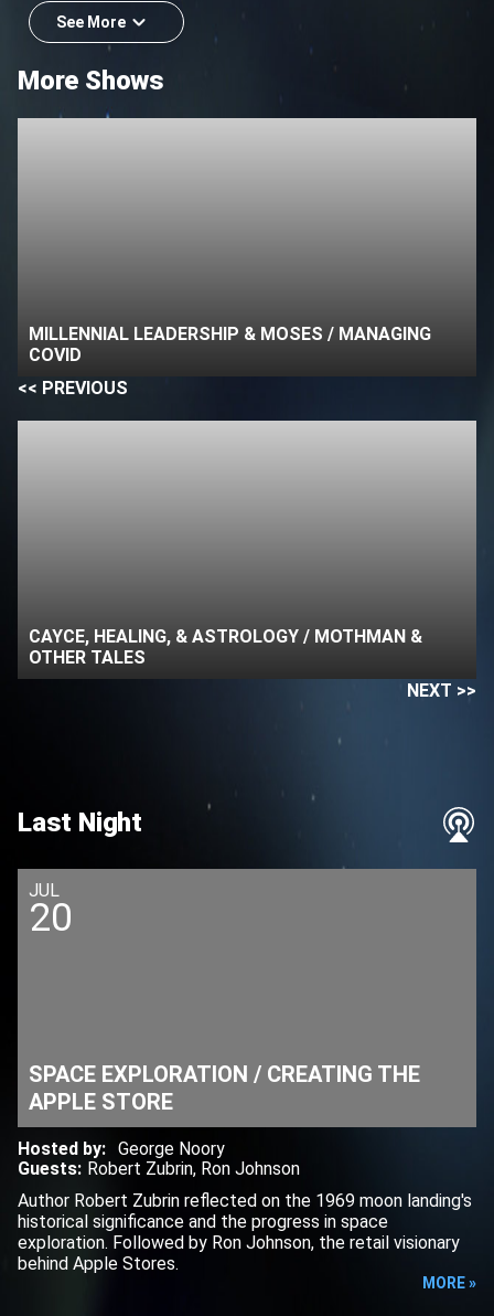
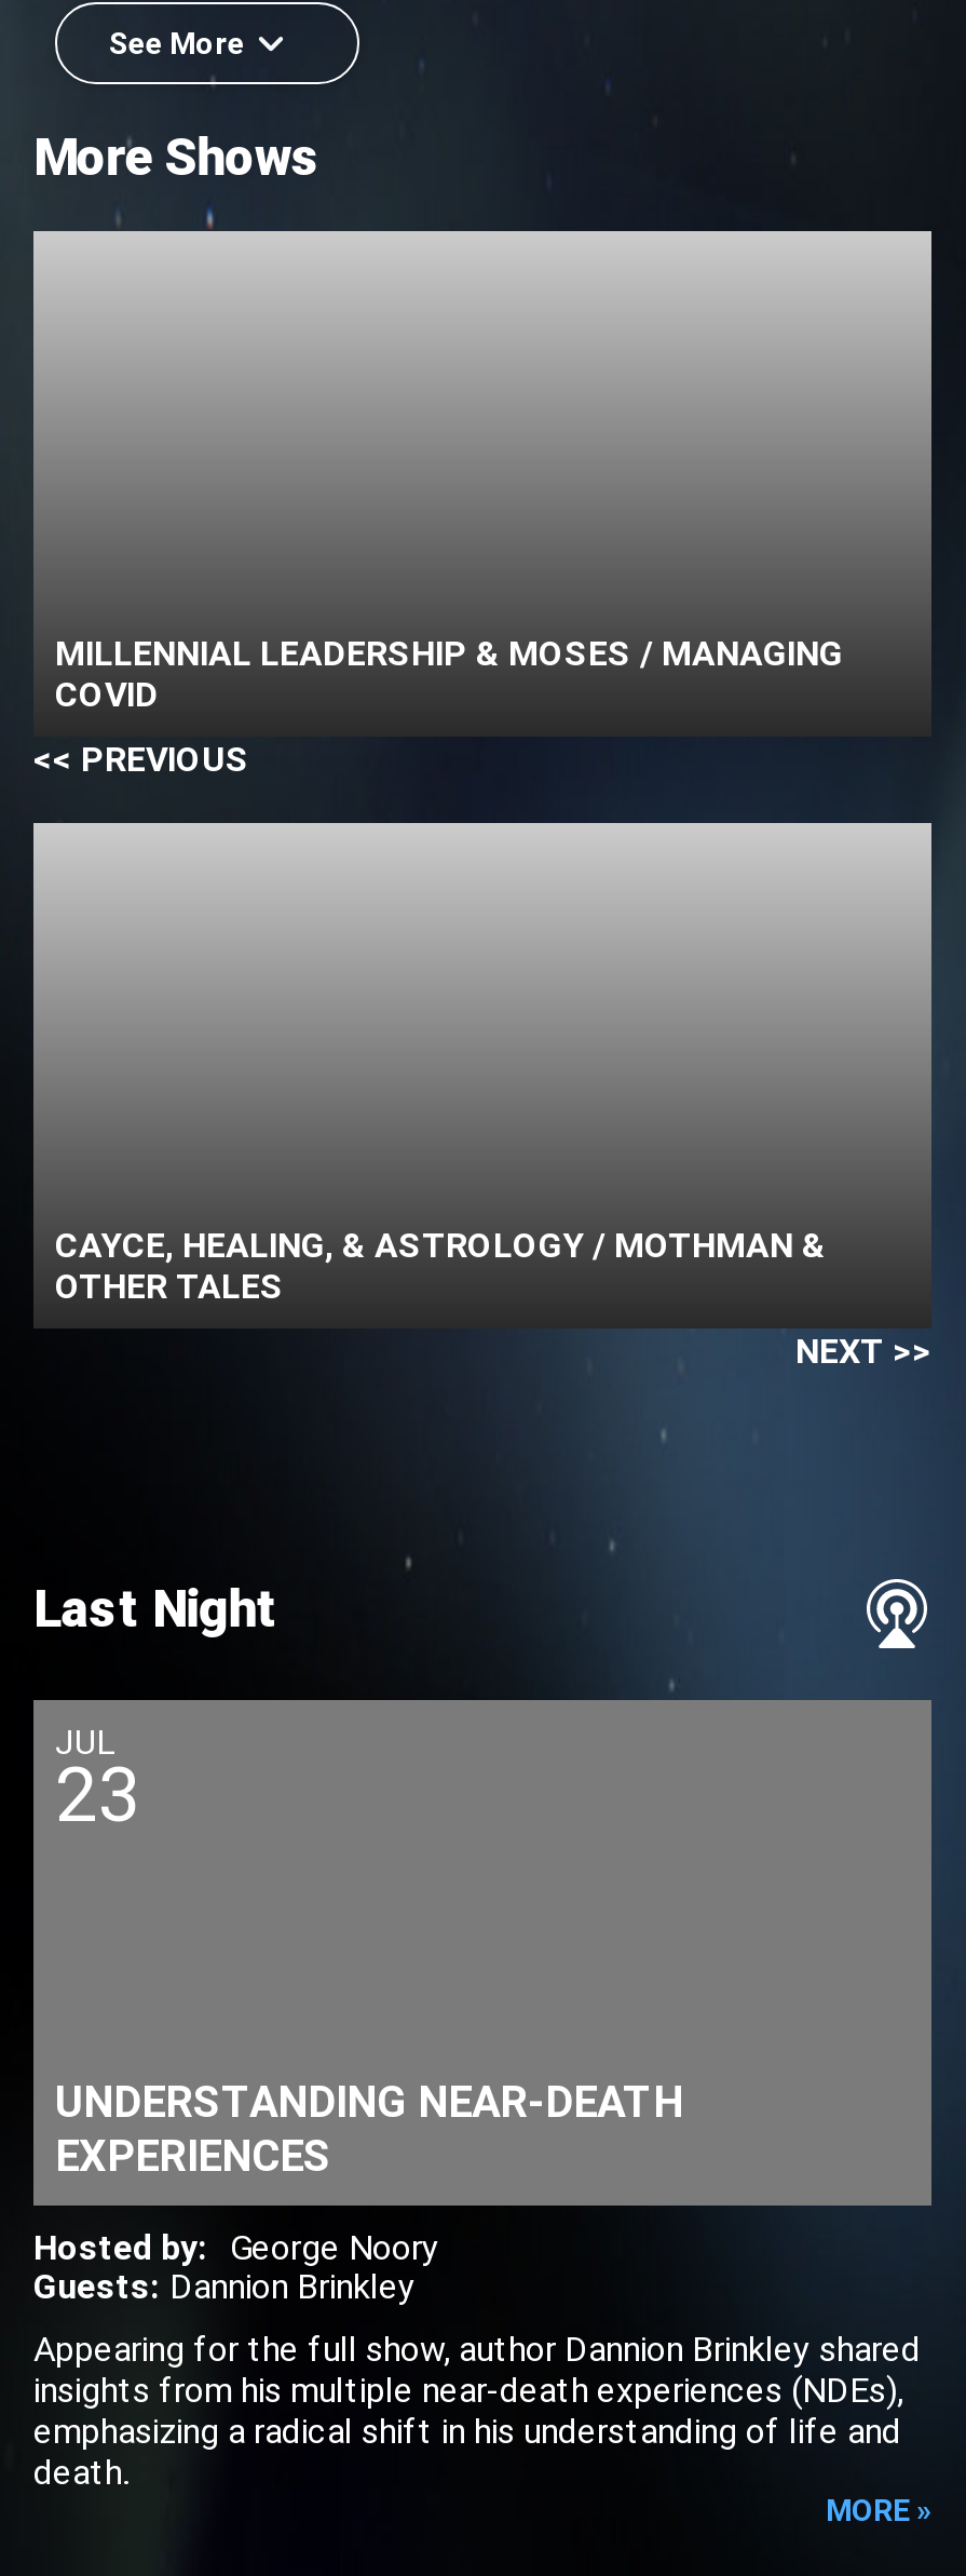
- 20
+ 23

- SPACE EXPLORATION / CREATING THE
- APPLE STORE
+ UNDERSTANDING NEAR-DEATH
+ EXPERIENCES

- Guests: Robert Zubrin, Ron Johnson
+ Guests: Dannion Brinkley

- Author Robert Zubrin reflected on the 1969 moon landing's
- historical significance and the progress in space
- exploration. Followed by Ron Johnson, the retail visionary
- behind Apple Stores.
+ Appearing for the full show, author Dannion Brinkley shared
+ insights from his multiple near-death experiences (NDEs),
+ emphasizing a radical shift in his understanding of life and
+ death.
